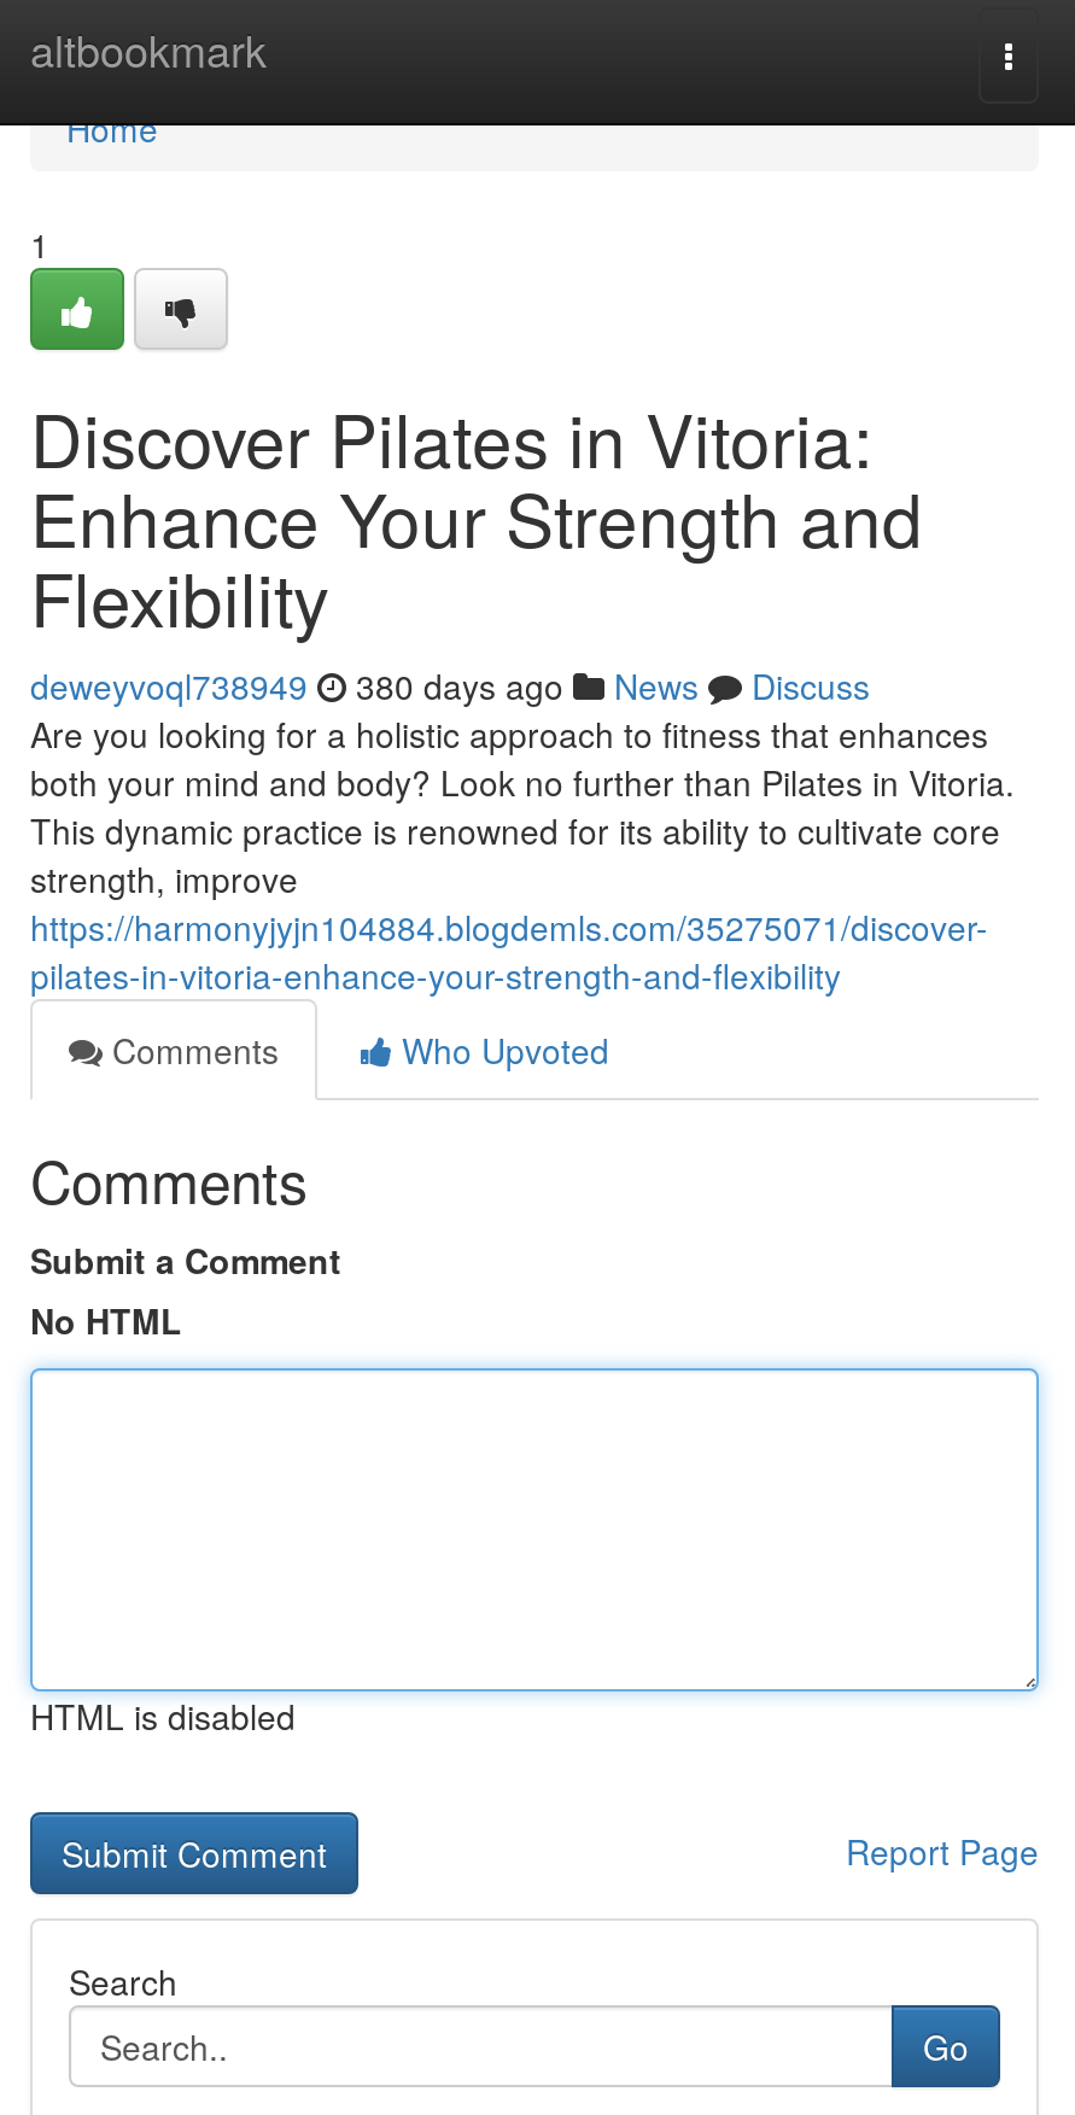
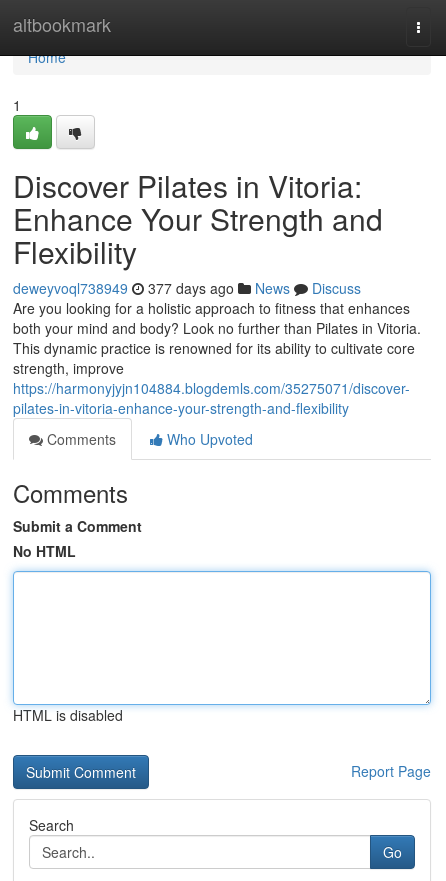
- deweyvoql738949 380 days ago News Discuss
+ deweyvoql738949 377 days ago News Discuss
